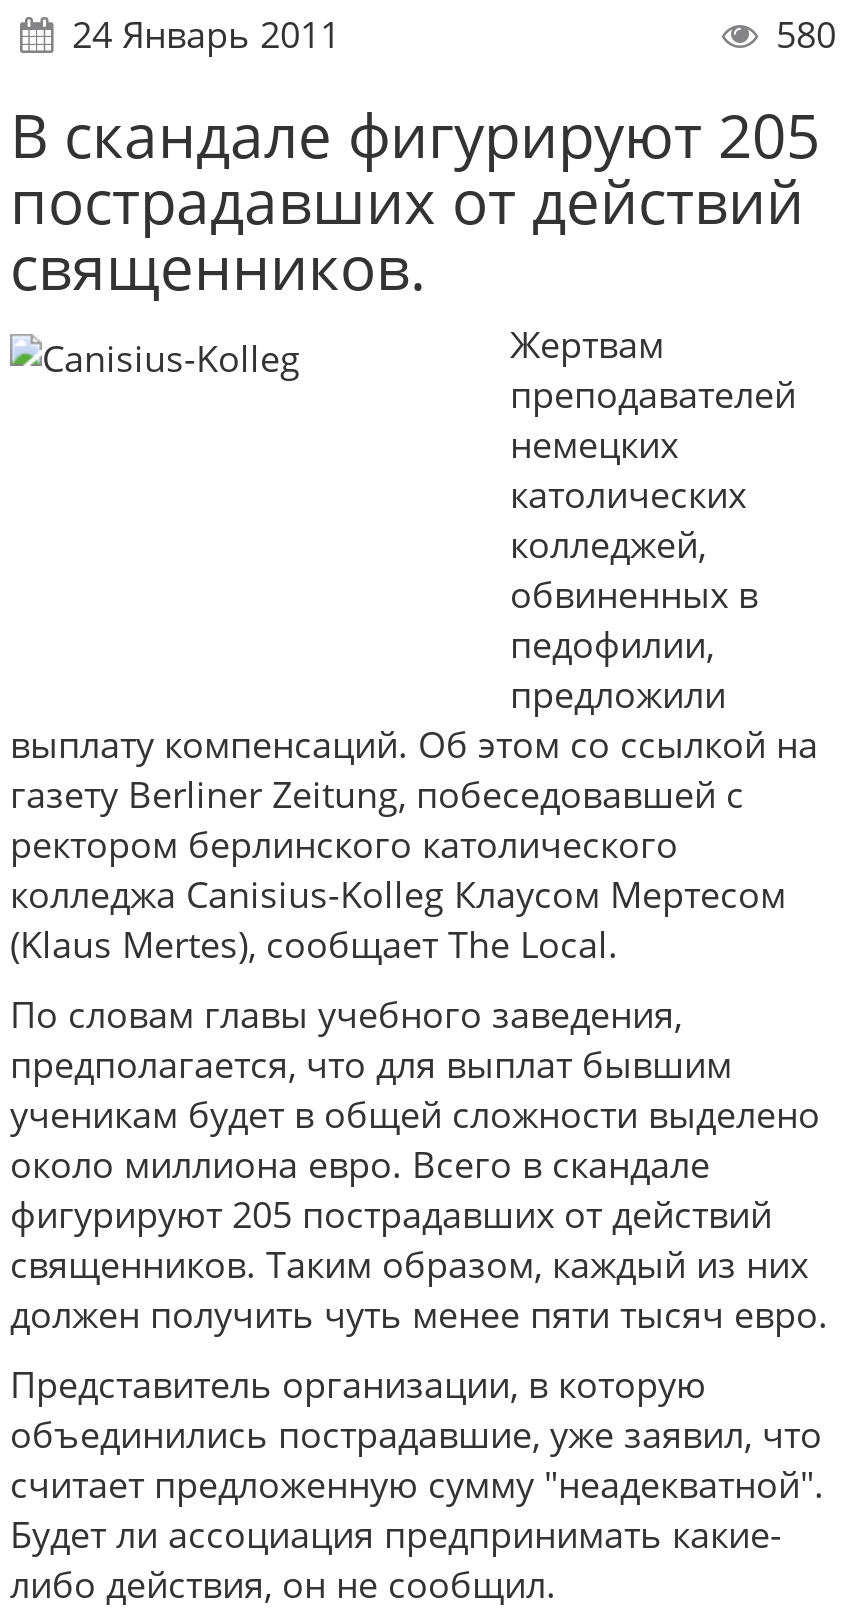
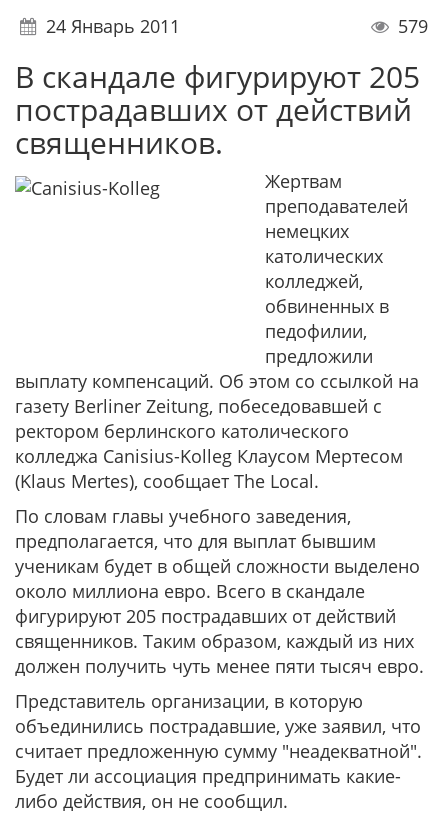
- 580
+ 579
